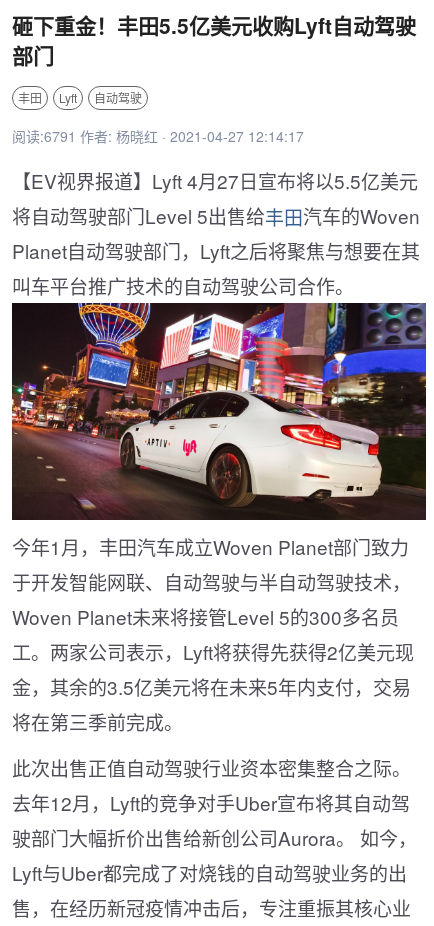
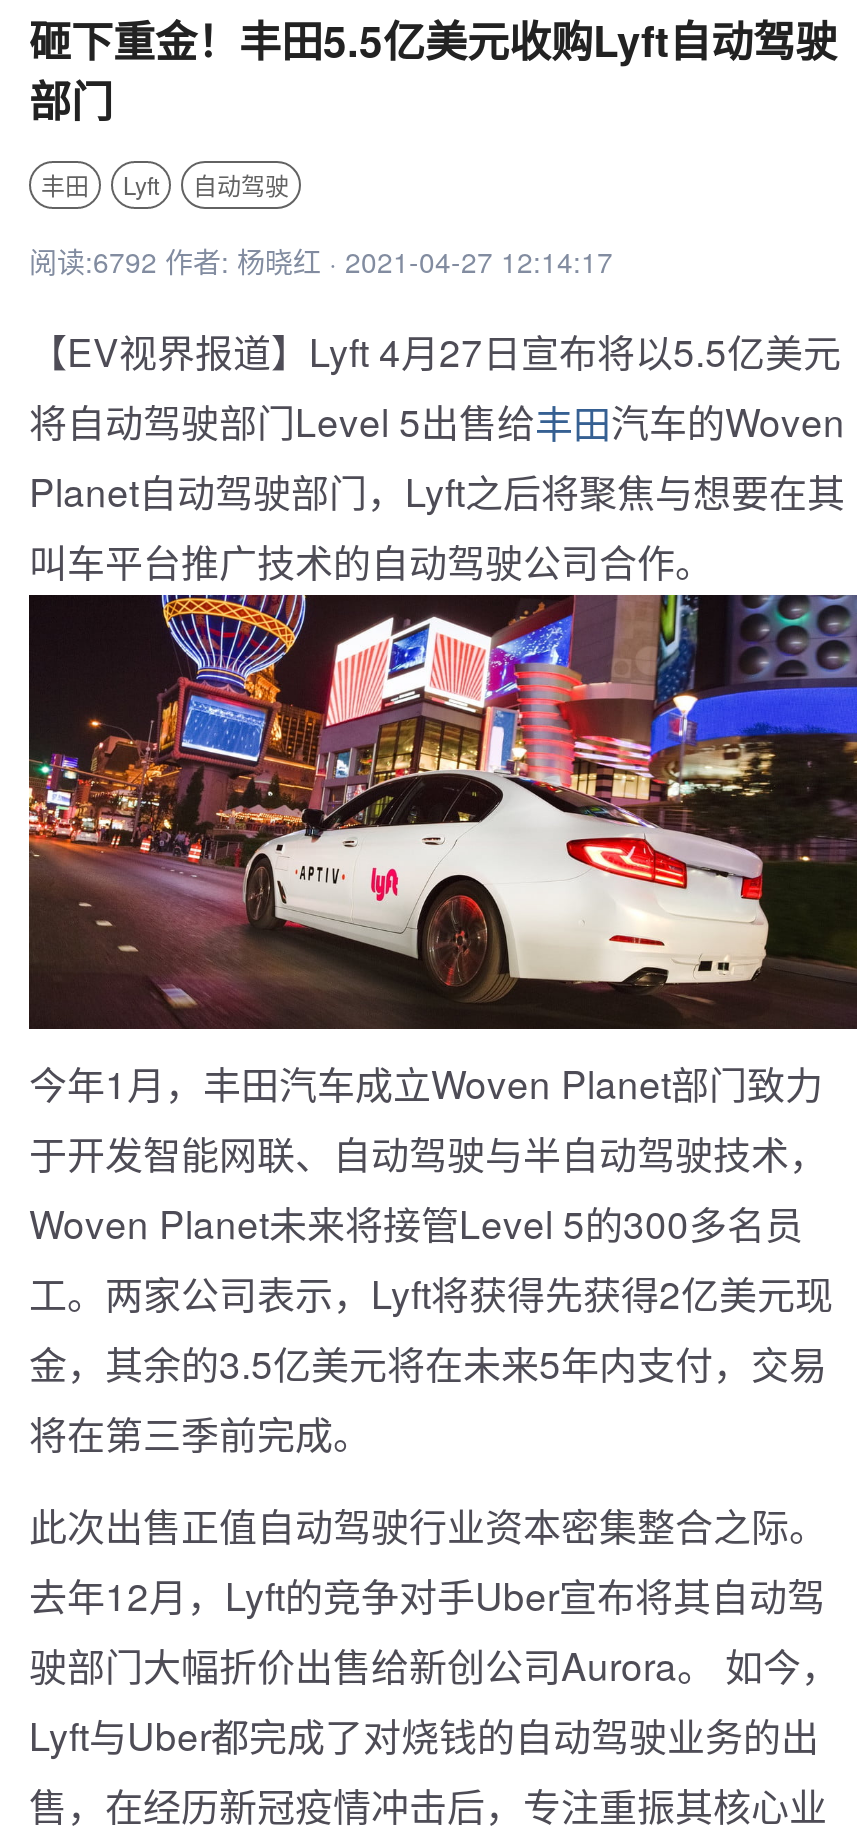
- 阅读:6791 作者: 杨晓红 · 2021-04-27 12:14:17
+ 阅读:6792 作者: 杨晓红 · 2021-04-27 12:14:17
